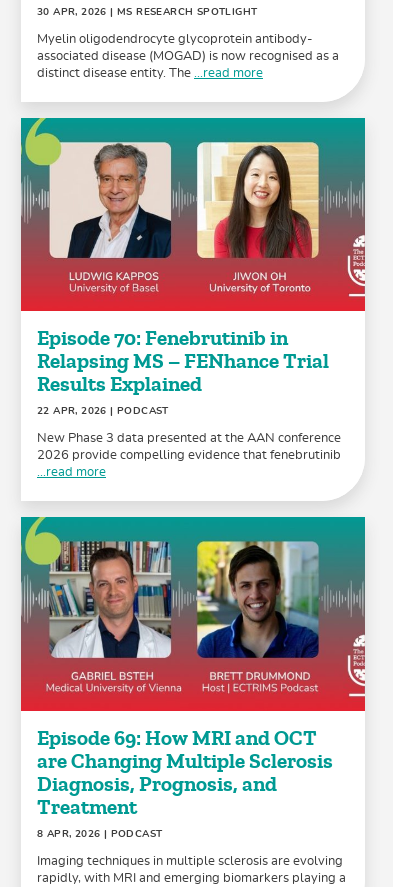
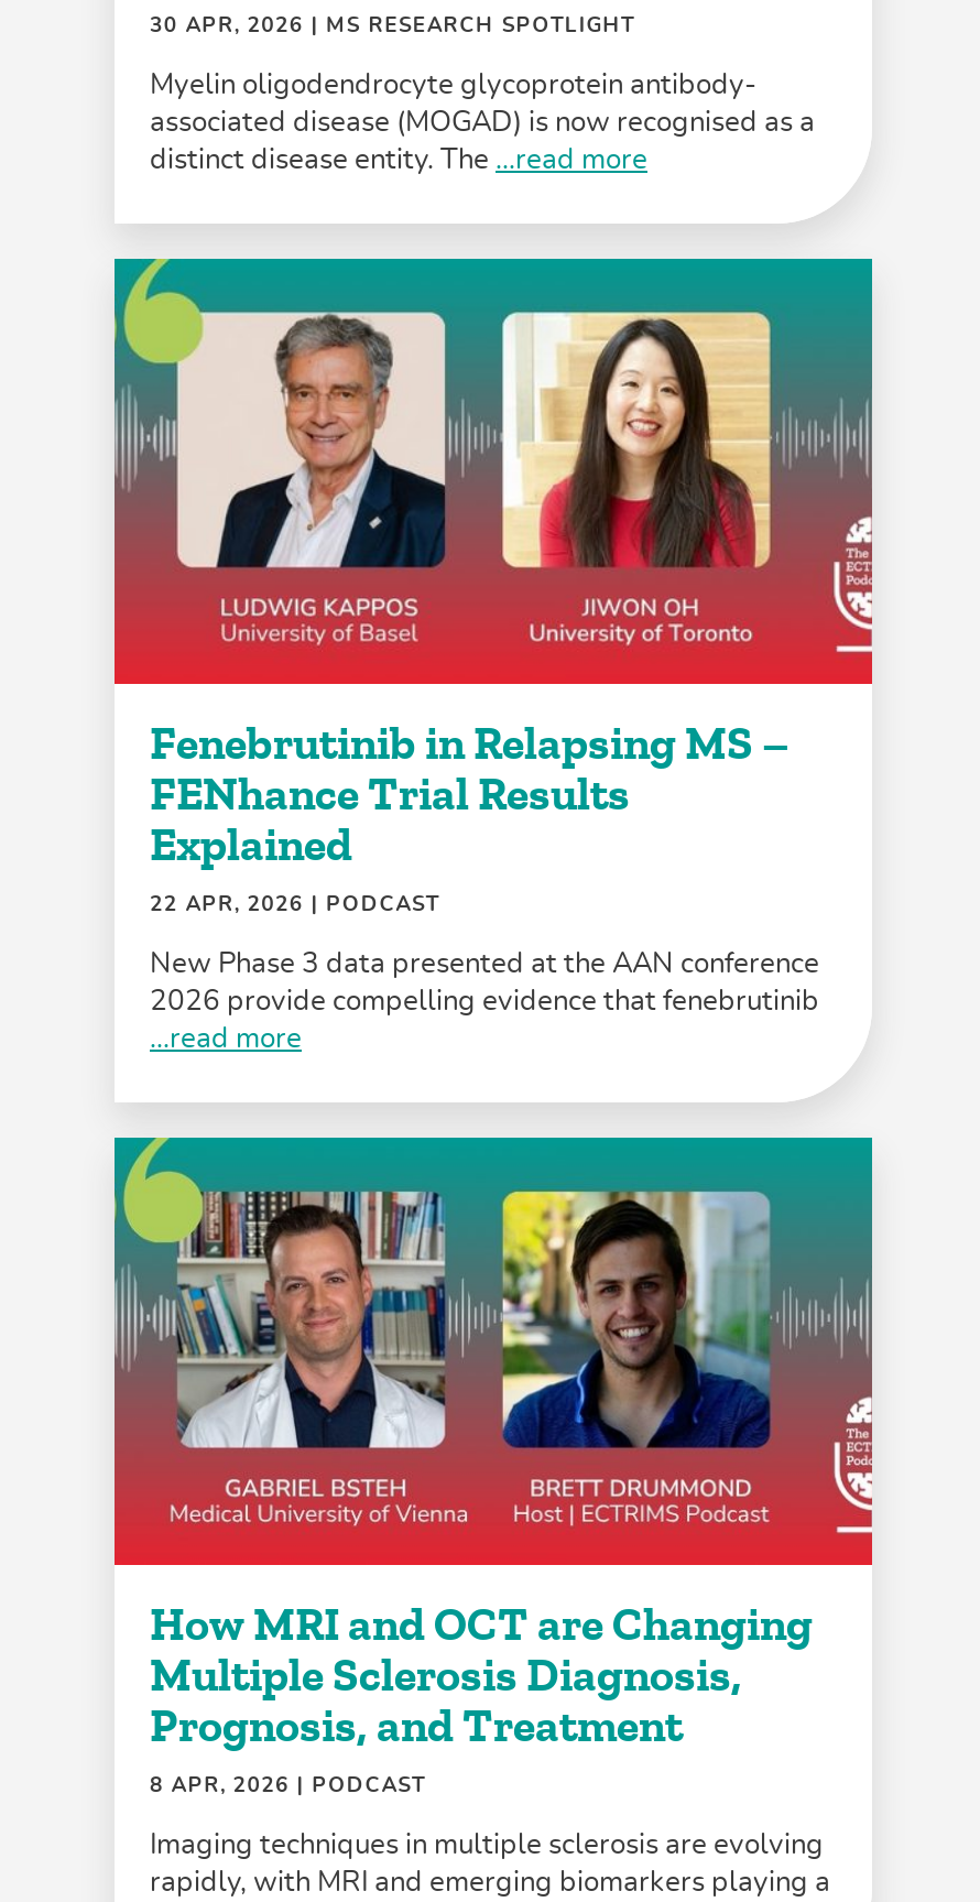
- Episode 70: Fenebrutinib in
- Relapsing MS – FENhance Trial
- Results Explained
+ Fenebrutinib in Relapsing MS –
+ FENhance Trial Results
+ Explained

- Episode 69: How MRI and OCT
- are Changing Multiple Sclerosis
- Diagnosis, Prognosis, and
- Treatment
+ How MRI and OCT are Changing
+ Multiple Sclerosis Diagnosis,
+ Prognosis, and Treatment
